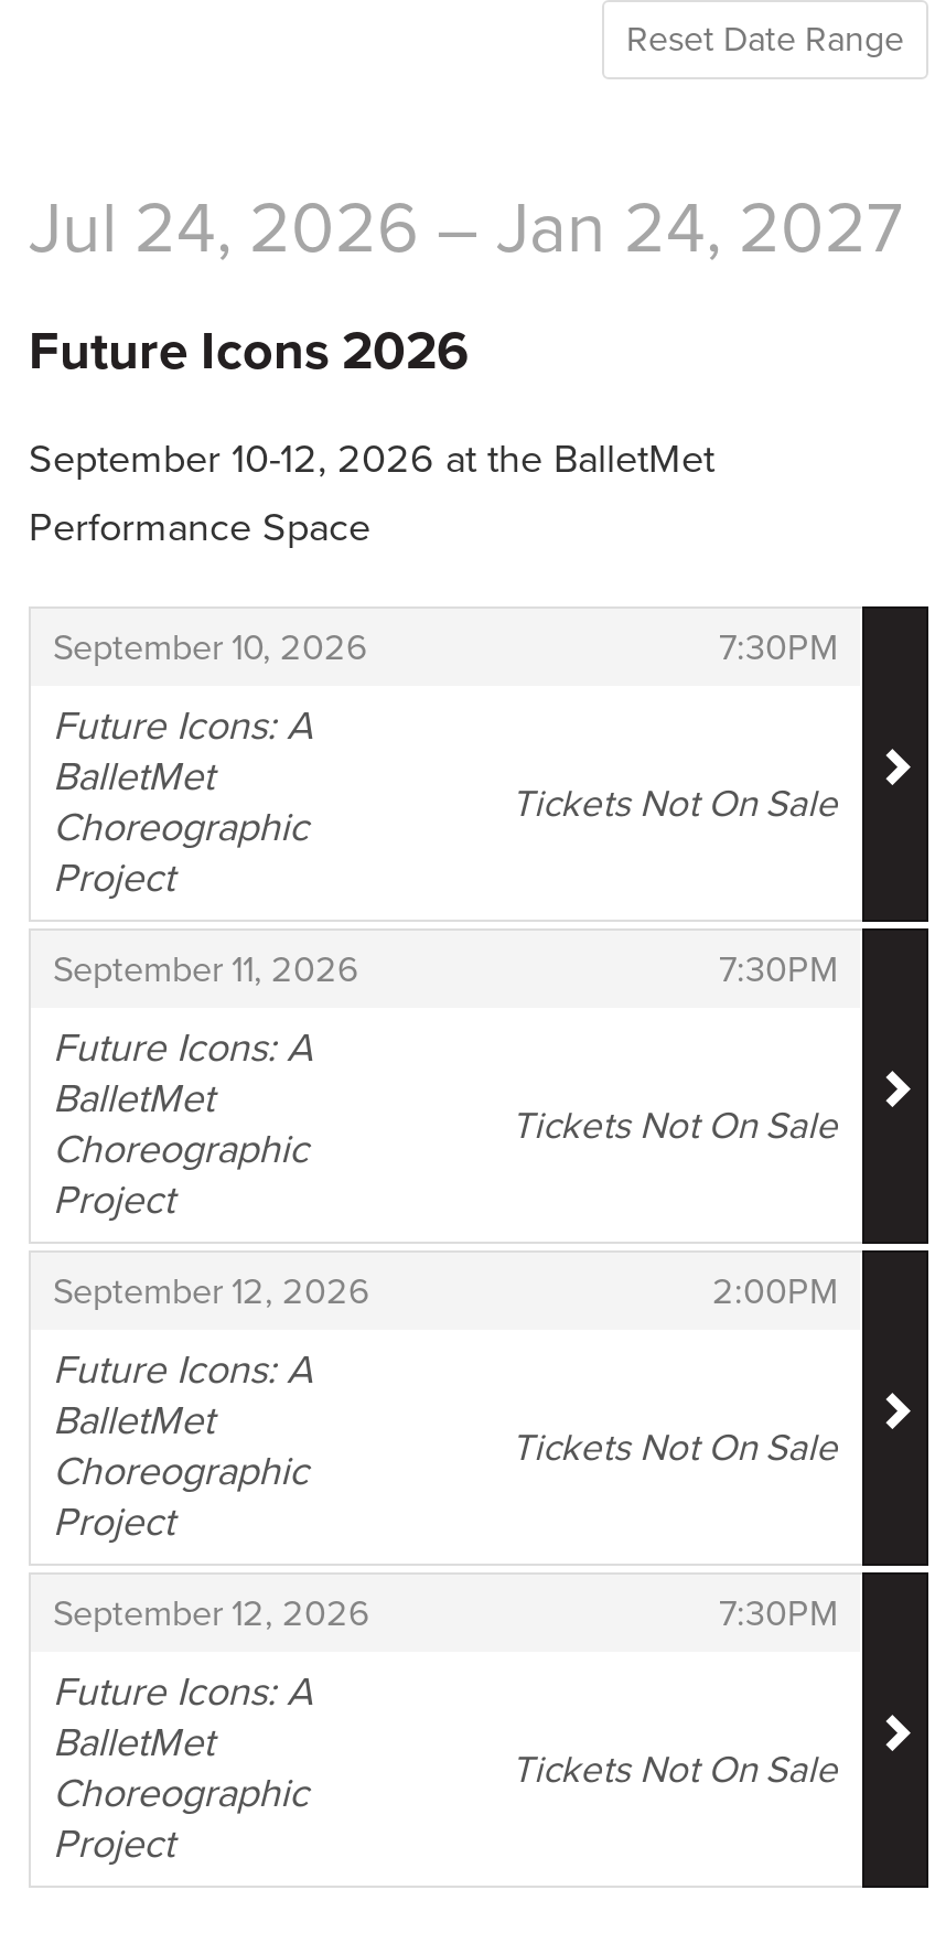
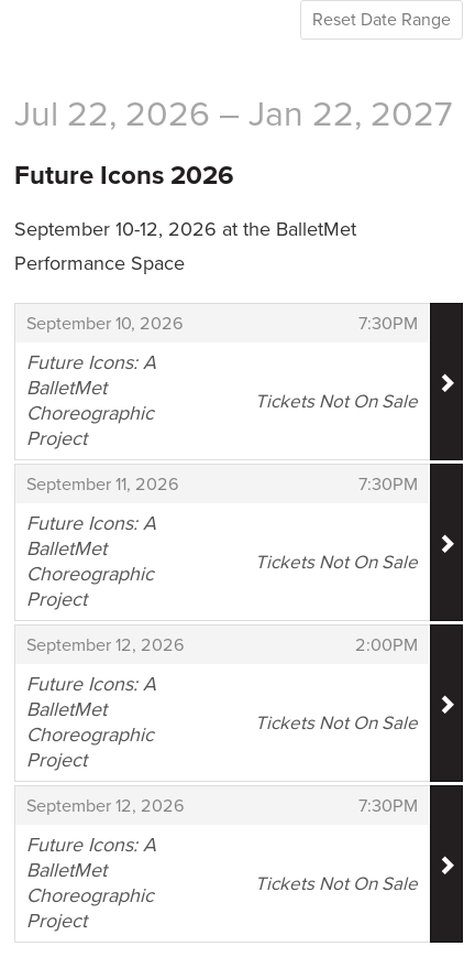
- Jul 24, 2026 – Jan 24, 2027
+ Jul 22, 2026 – Jan 22, 2027
